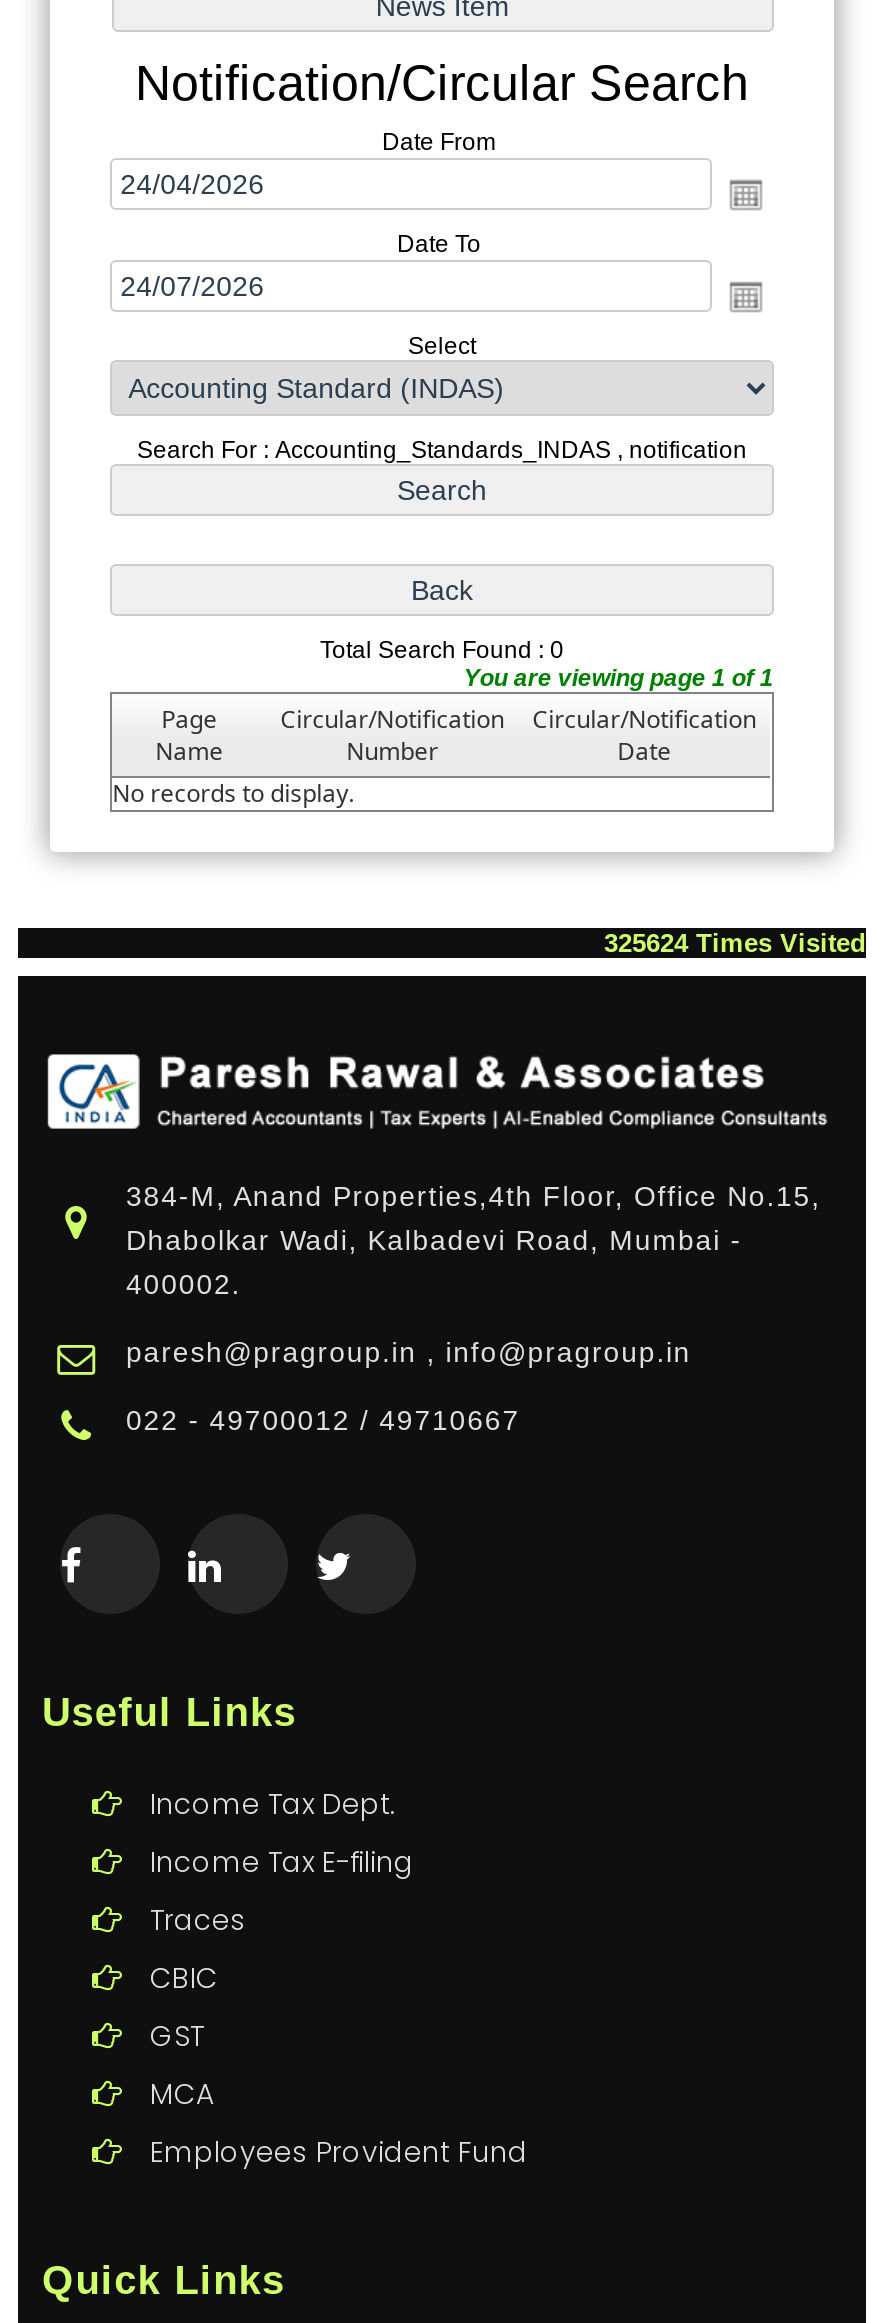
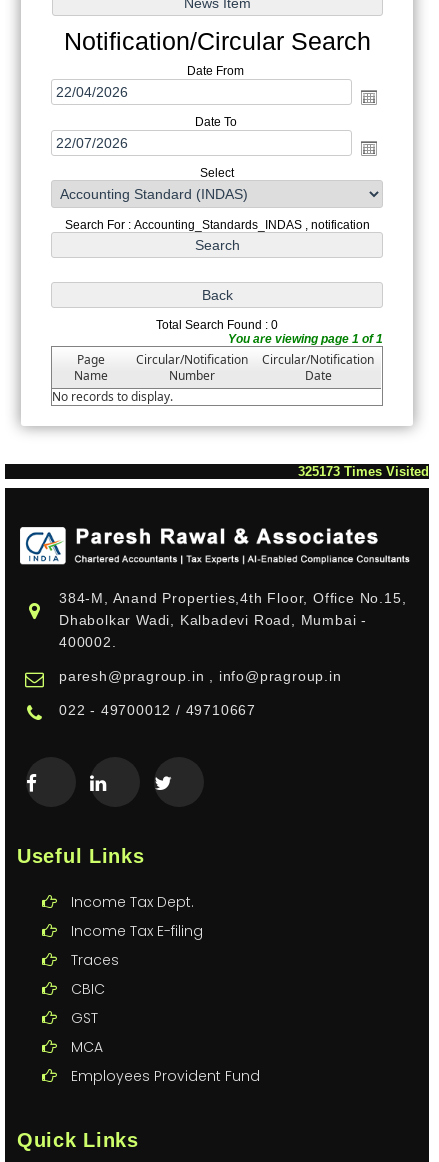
- 325624 Times Visited
+ 325173 Times Visited
